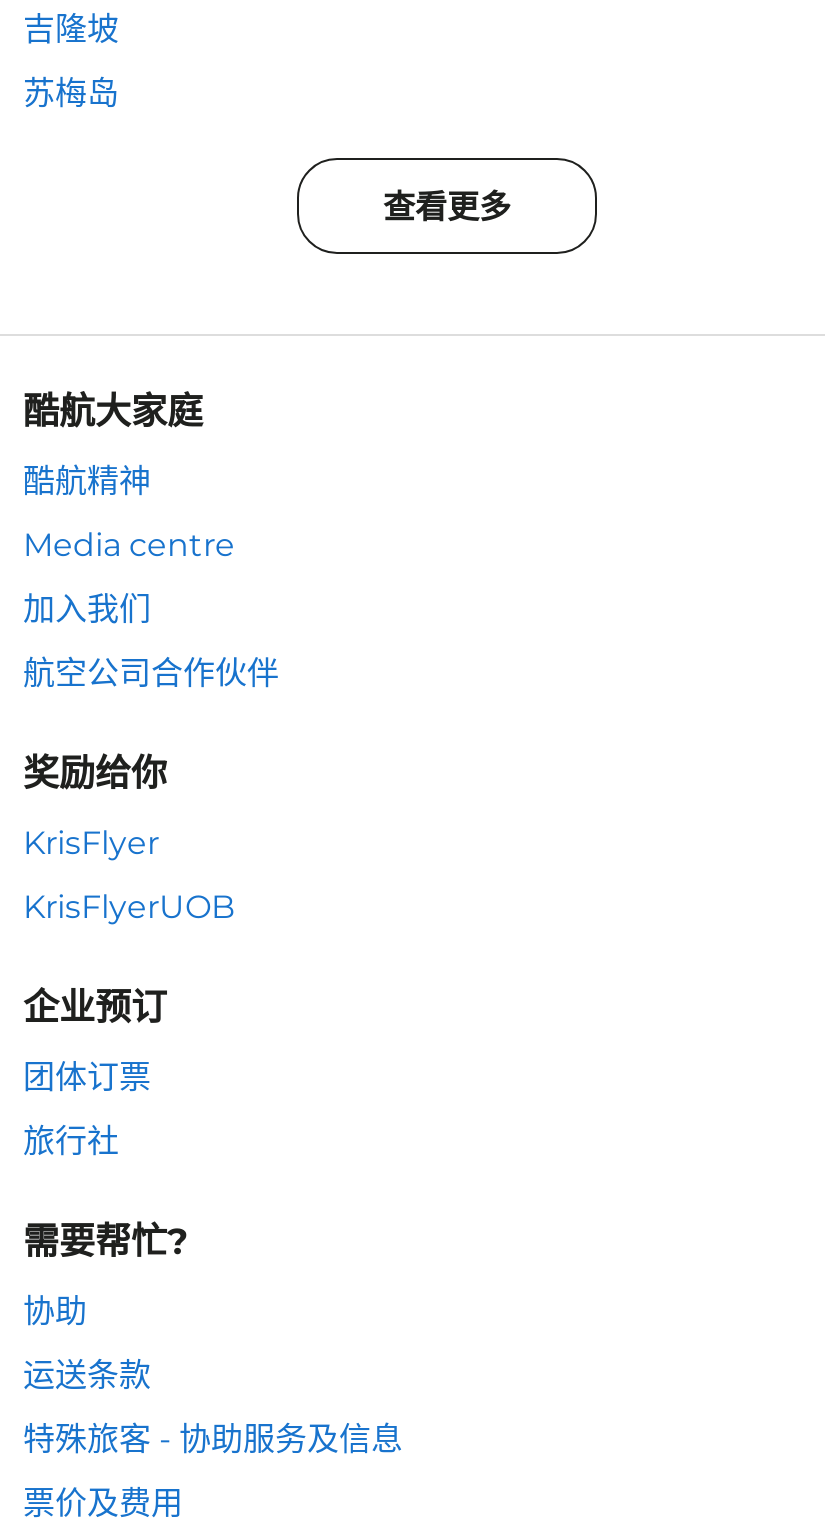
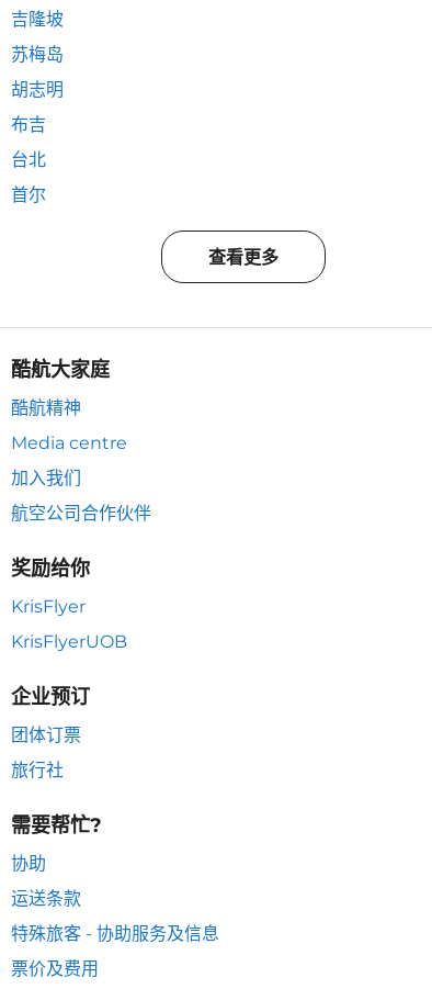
+ 胡志明
+ 布吉
+ 台北
+ 首尔
